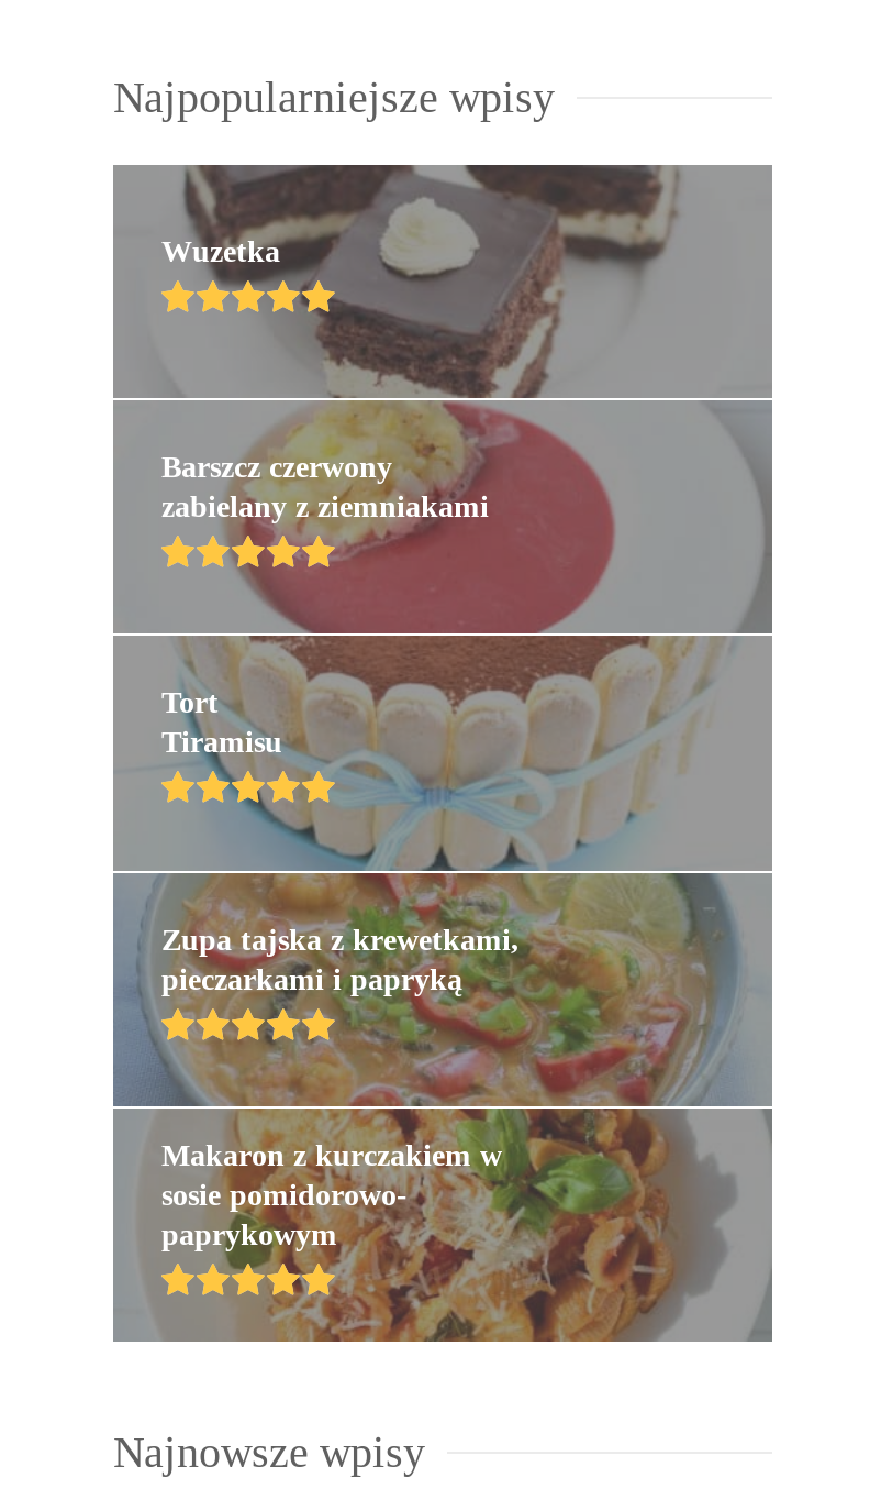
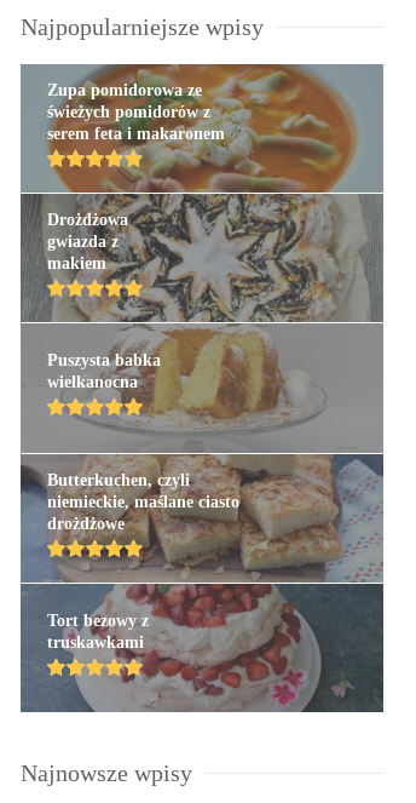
- [image]
- Wuzetka
+ [image]
+ Zupa pomidorowa ze
+ świeżych pomidorów z
+ serem feta i makaronem

- Barszcz czerwony
- zabielany z ziemniakami
+ Drożdżowa
+ gwiazda z
+ makiem

- Tort
- Tiramisu
+ Puszysta babka
+ wielkanocna

- Zupa tajska z krewetkami,
- pieczarkami i papryką
+ Butterkuchen, czyli
+ niemieckie, maślane ciasto
+ drożdżowe

- Makaron z kurczakiem w
- sosie pomidorowo-
- paprykowym
+ Tort bezowy z
+ truskawkami
